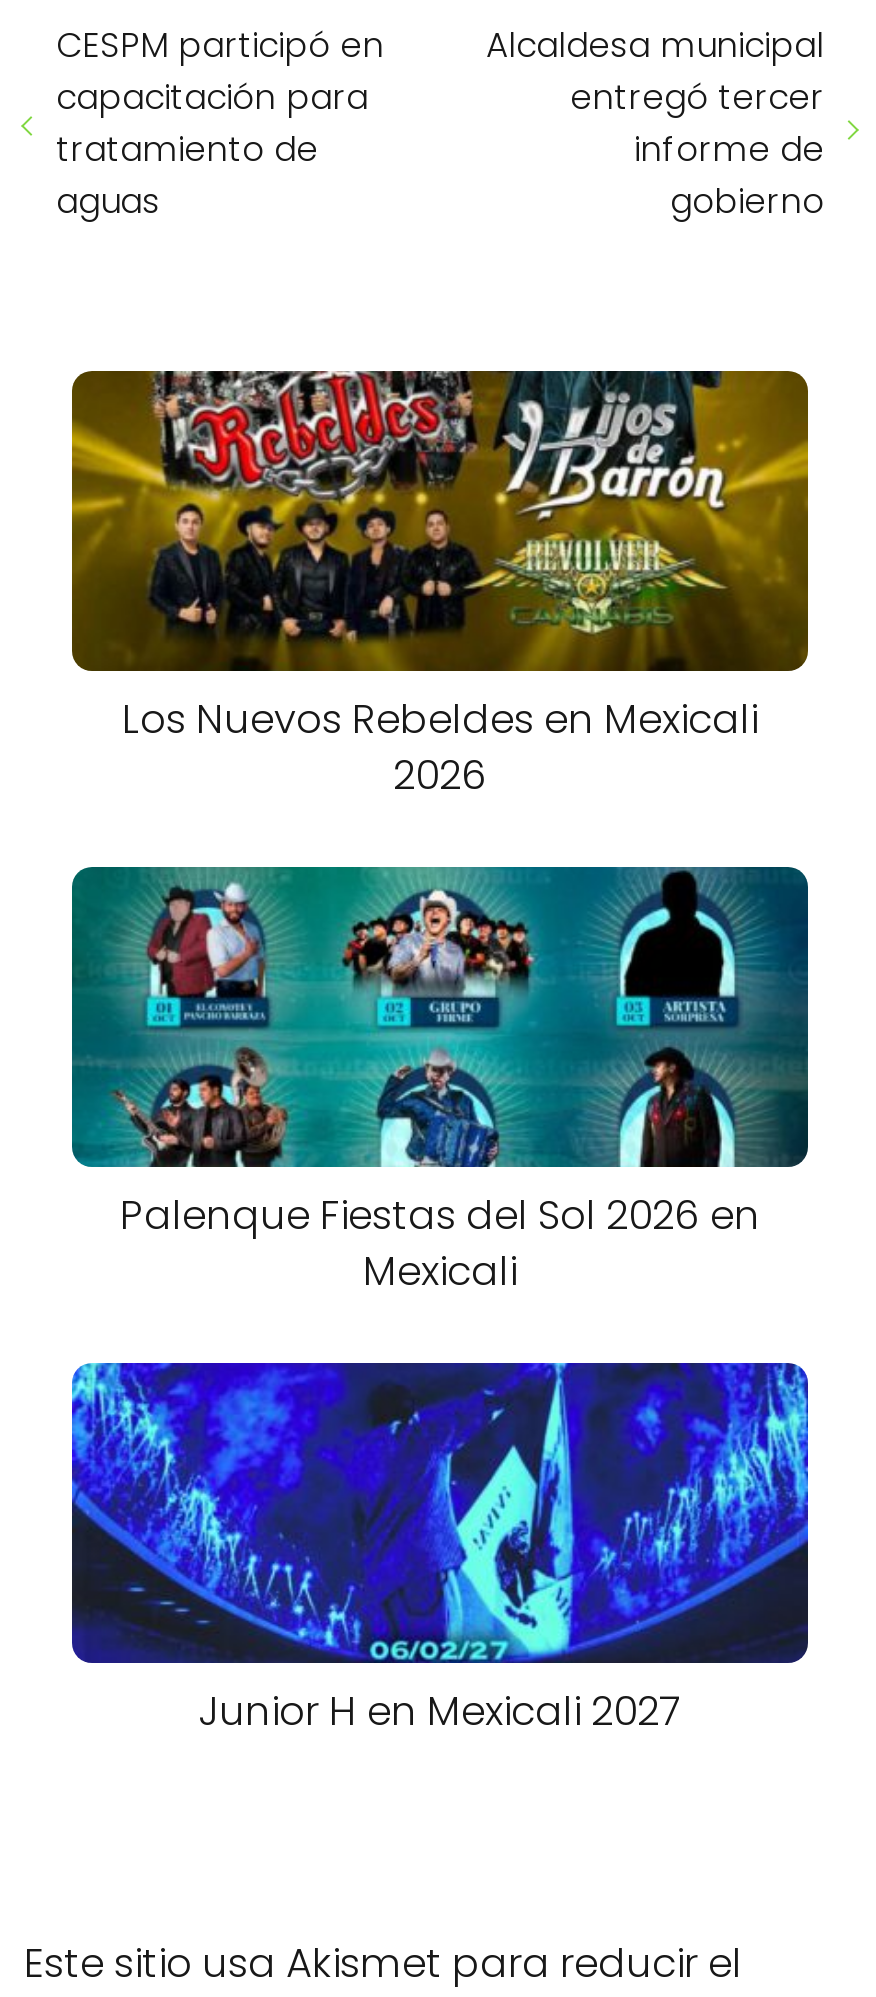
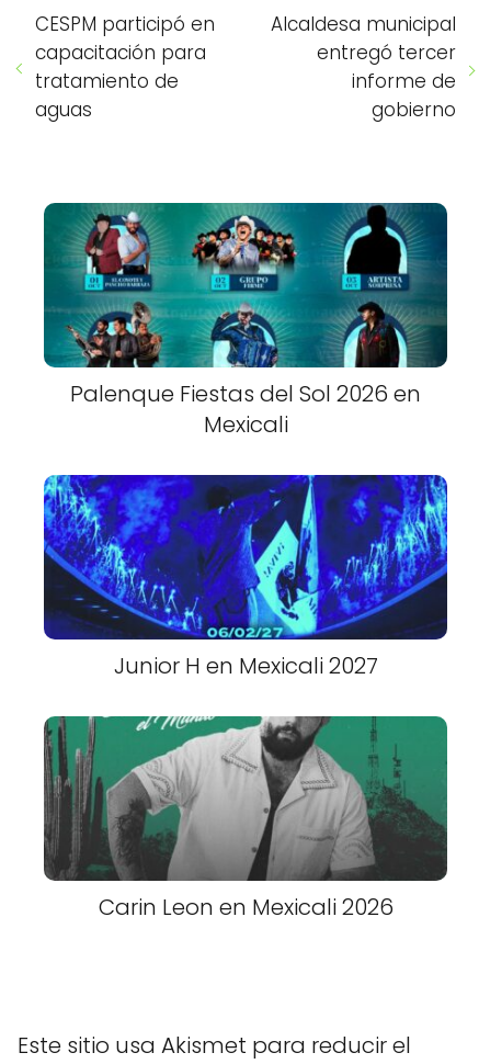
- [image]
- Los Nuevos Rebeldes en Mexicali
- 2026

moved up: [image] | Palenque Fiestas del Sol 2026 en | Mexicali | Junior H en Mexicali 2027

+ [image]
+ Carin Leon en Mexicali 2026
